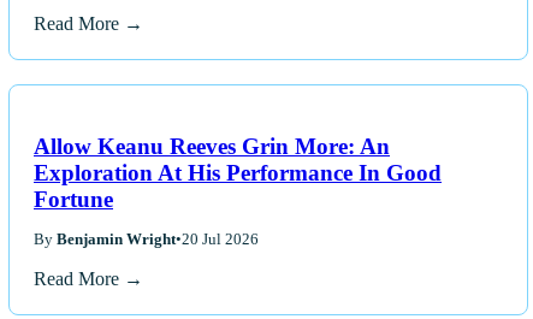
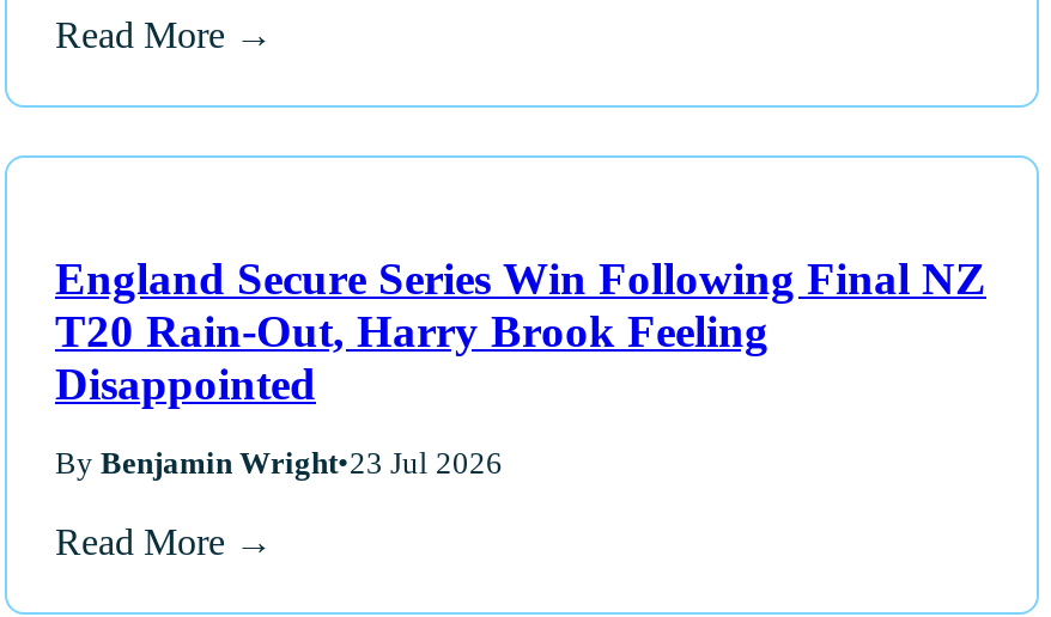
- Allow Keanu Reeves Grin More: An
- Exploration At His Performance In Good
- Fortune
+ England Secure Series Win Following Final NZ
+ T20 Rain-Out, Harry Brook Feeling
+ Disappointed

- By Benjamin Wright•20 Jul 2026
+ By Benjamin Wright•23 Jul 2026
